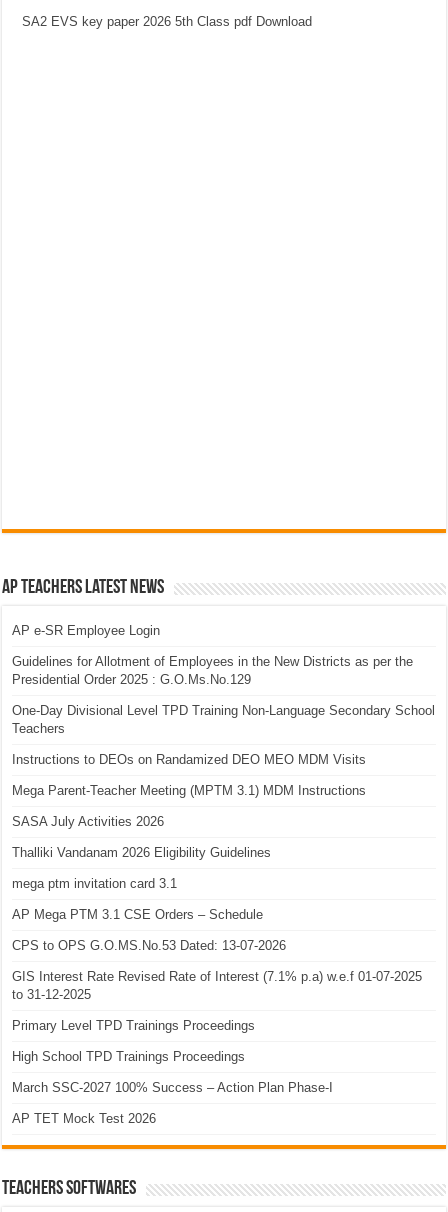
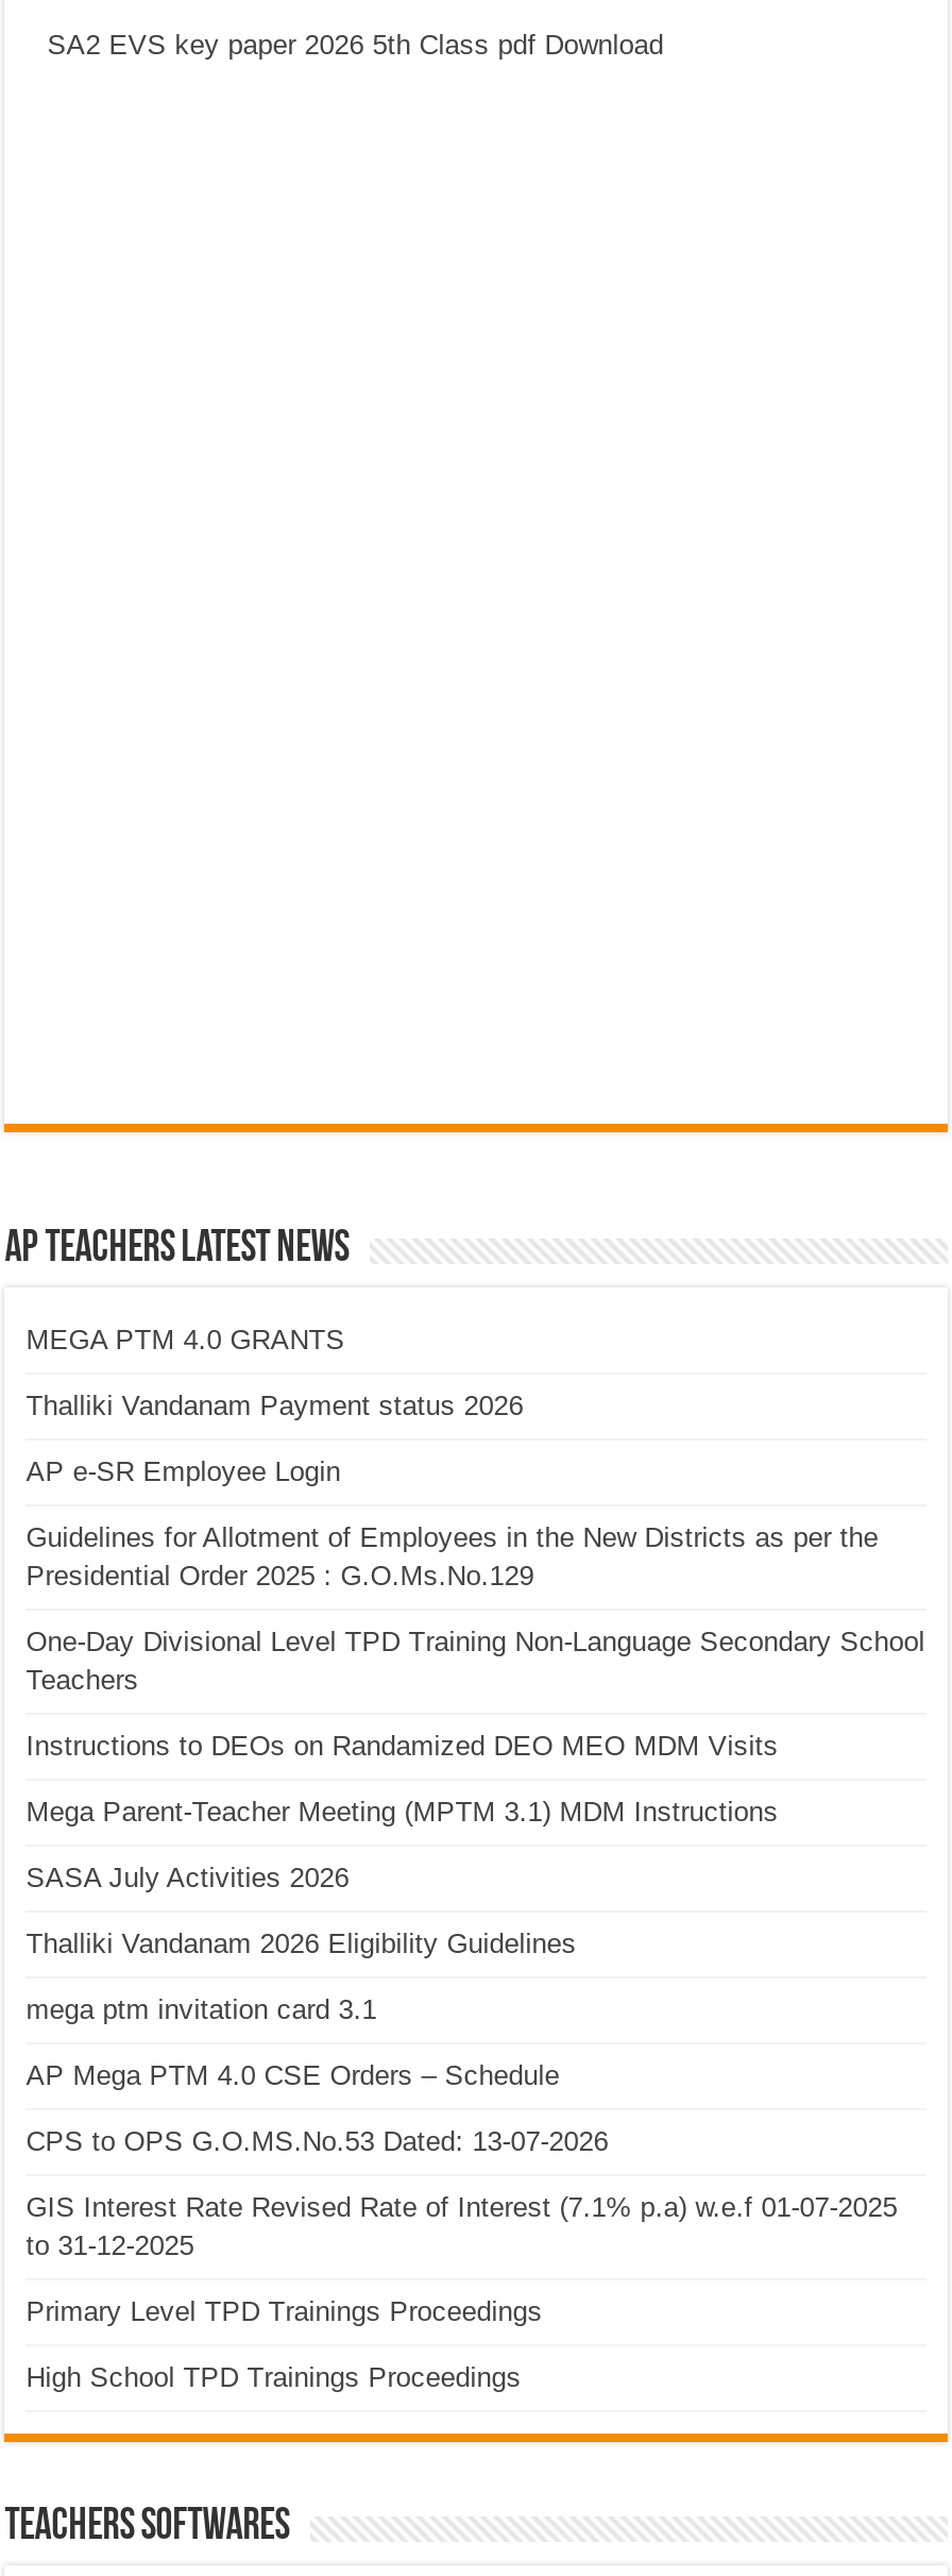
+ MEGA PTM 4.0 GRANTS
+ Thalliki Vandanam Payment status 2026

moved down: AP e-SR Employee Login | Guidelines for Allotment of Employees in the New Districts as per the | Presidential Order 2025 : G.O.Ms.No.129 | ... | Thalliki Vandanam 2026 Eligibility Guidelines | mega ptm invitation card 3.1

- AP Mega PTM 3.1 CSE Orders – Schedule
+ AP Mega PTM 4.0 CSE Orders – Schedule

moved down: CPS to OPS G.O.MS.No.53 Dated: 13-07-2026 | GIS Interest Rate Revised Rate of Interest (7.1% p.a) w.e.f 01-07-2025 | to 31-12-2025 | Primary Level TPD Trainings Proceedings | High School TPD Trainings Proceedings

- March SSC-2027 100% Success – Action Plan Phase-I
- AP TET Mock Test 2026
